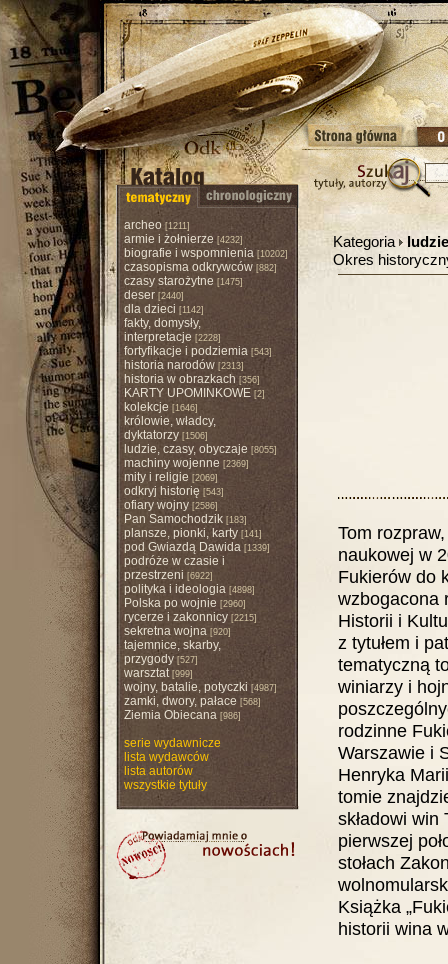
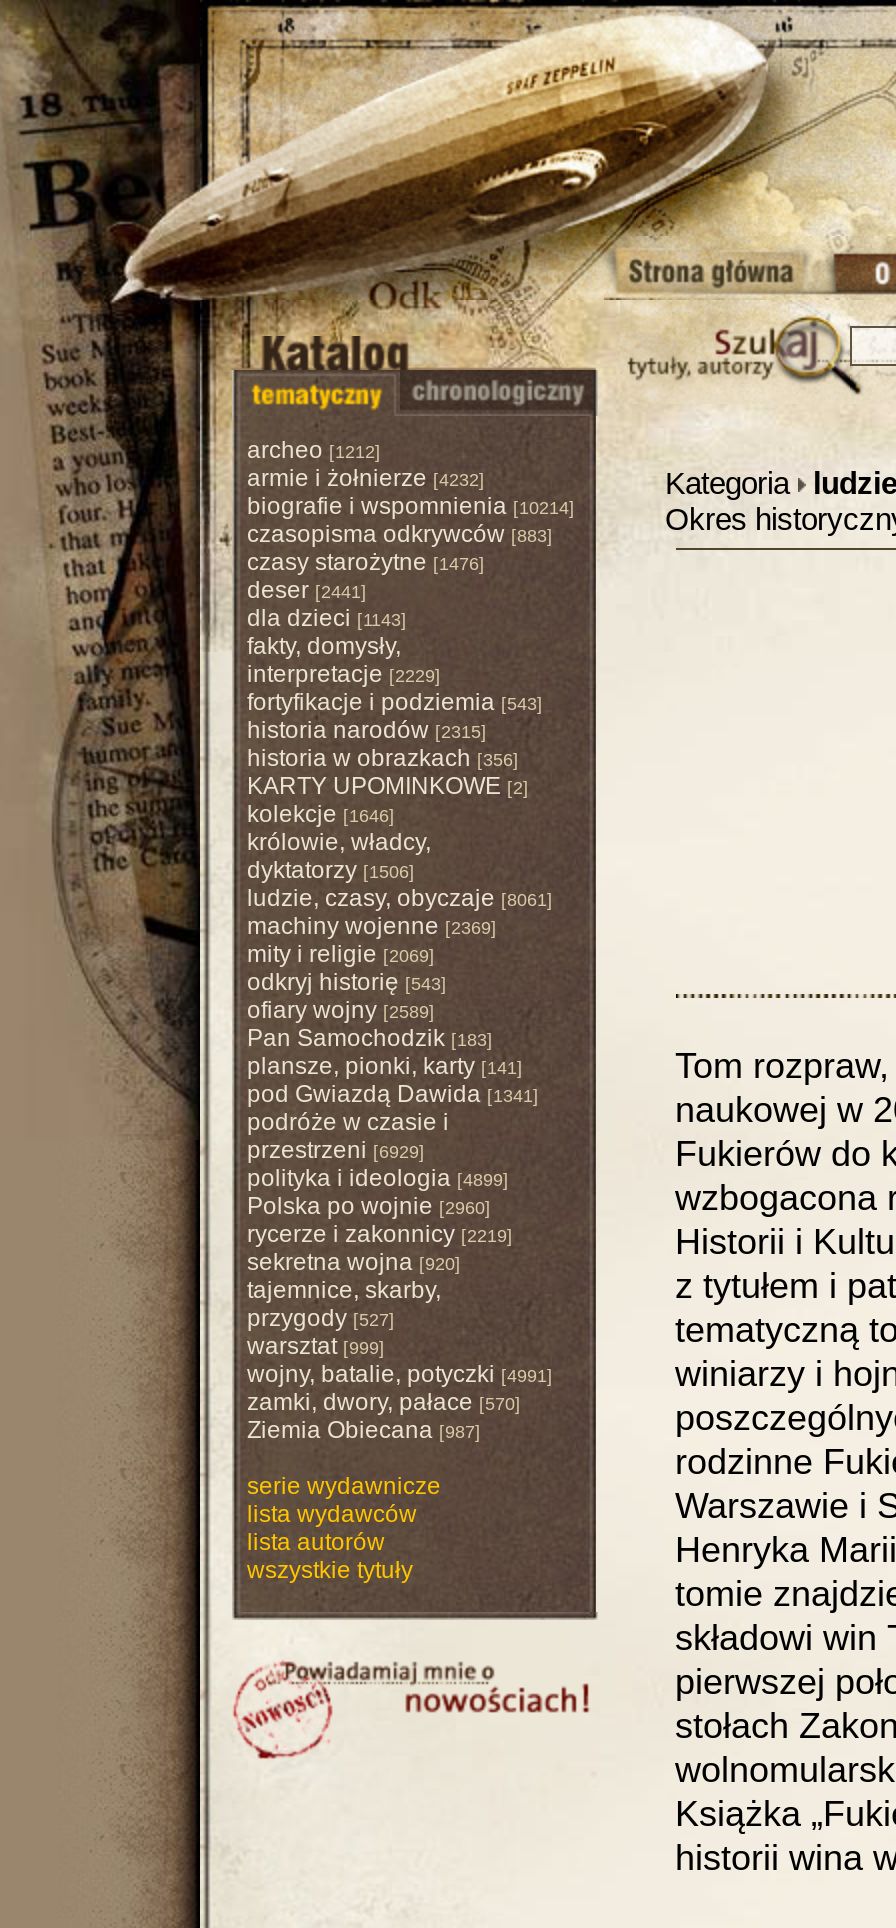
- archeo [1211]
+ archeo [1212]

- biografie i wspomnienia [10202]
+ biografie i wspomnienia [10214]

- czasopisma odkrywców [882]
+ czasopisma odkrywców [883]

- czasy starożytne [1475]
+ czasy starożytne [1476]

- deser [2440]
+ deser [2441]

- dla dzieci [1142]
+ dla dzieci [1143]

- interpretacje [2228]
+ interpretacje [2229]

- historia narodów [2313]
+ historia narodów [2315]

- ludzie, czasy, obyczaje [8055]
+ ludzie, czasy, obyczaje [8061]

- ofiary wojny [2586]
+ ofiary wojny [2589]

- pod Gwiazdą Dawida [1339]
+ pod Gwiazdą Dawida [1341]

- przestrzeni [6922]
+ przestrzeni [6929]

- polityka i ideologia [4898]
+ polityka i ideologia [4899]

- rycerze i zakonnicy [2215]
+ rycerze i zakonnicy [2219]

- wojny, batalie, potyczki [4987]
+ wojny, batalie, potyczki [4991]

- zamki, dwory, pałace [568]
+ zamki, dwory, pałace [570]

- Ziemia Obiecana [986]
+ Ziemia Obiecana [987]
